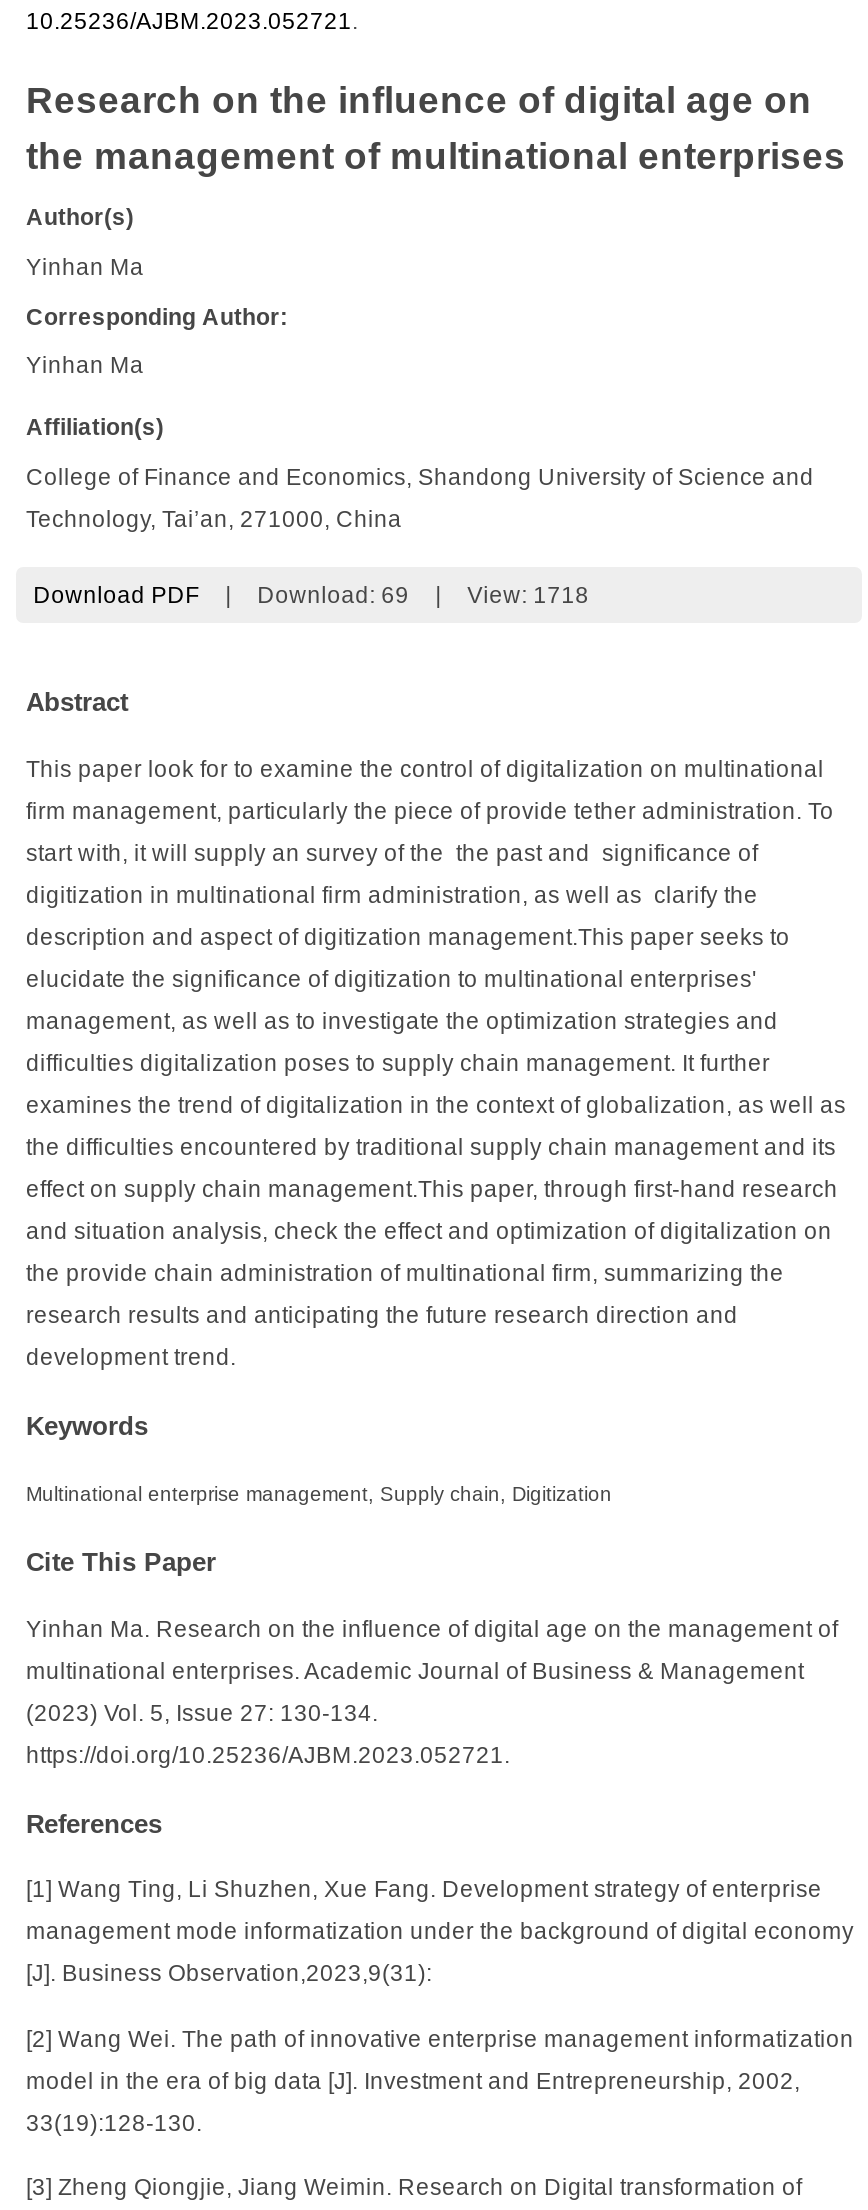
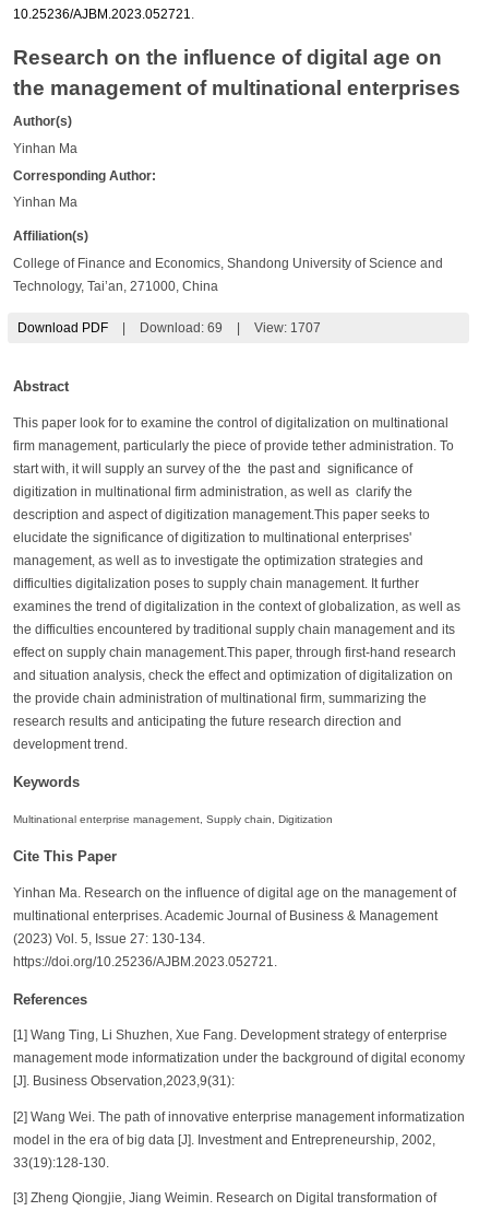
- View: 1718
+ View: 1707
